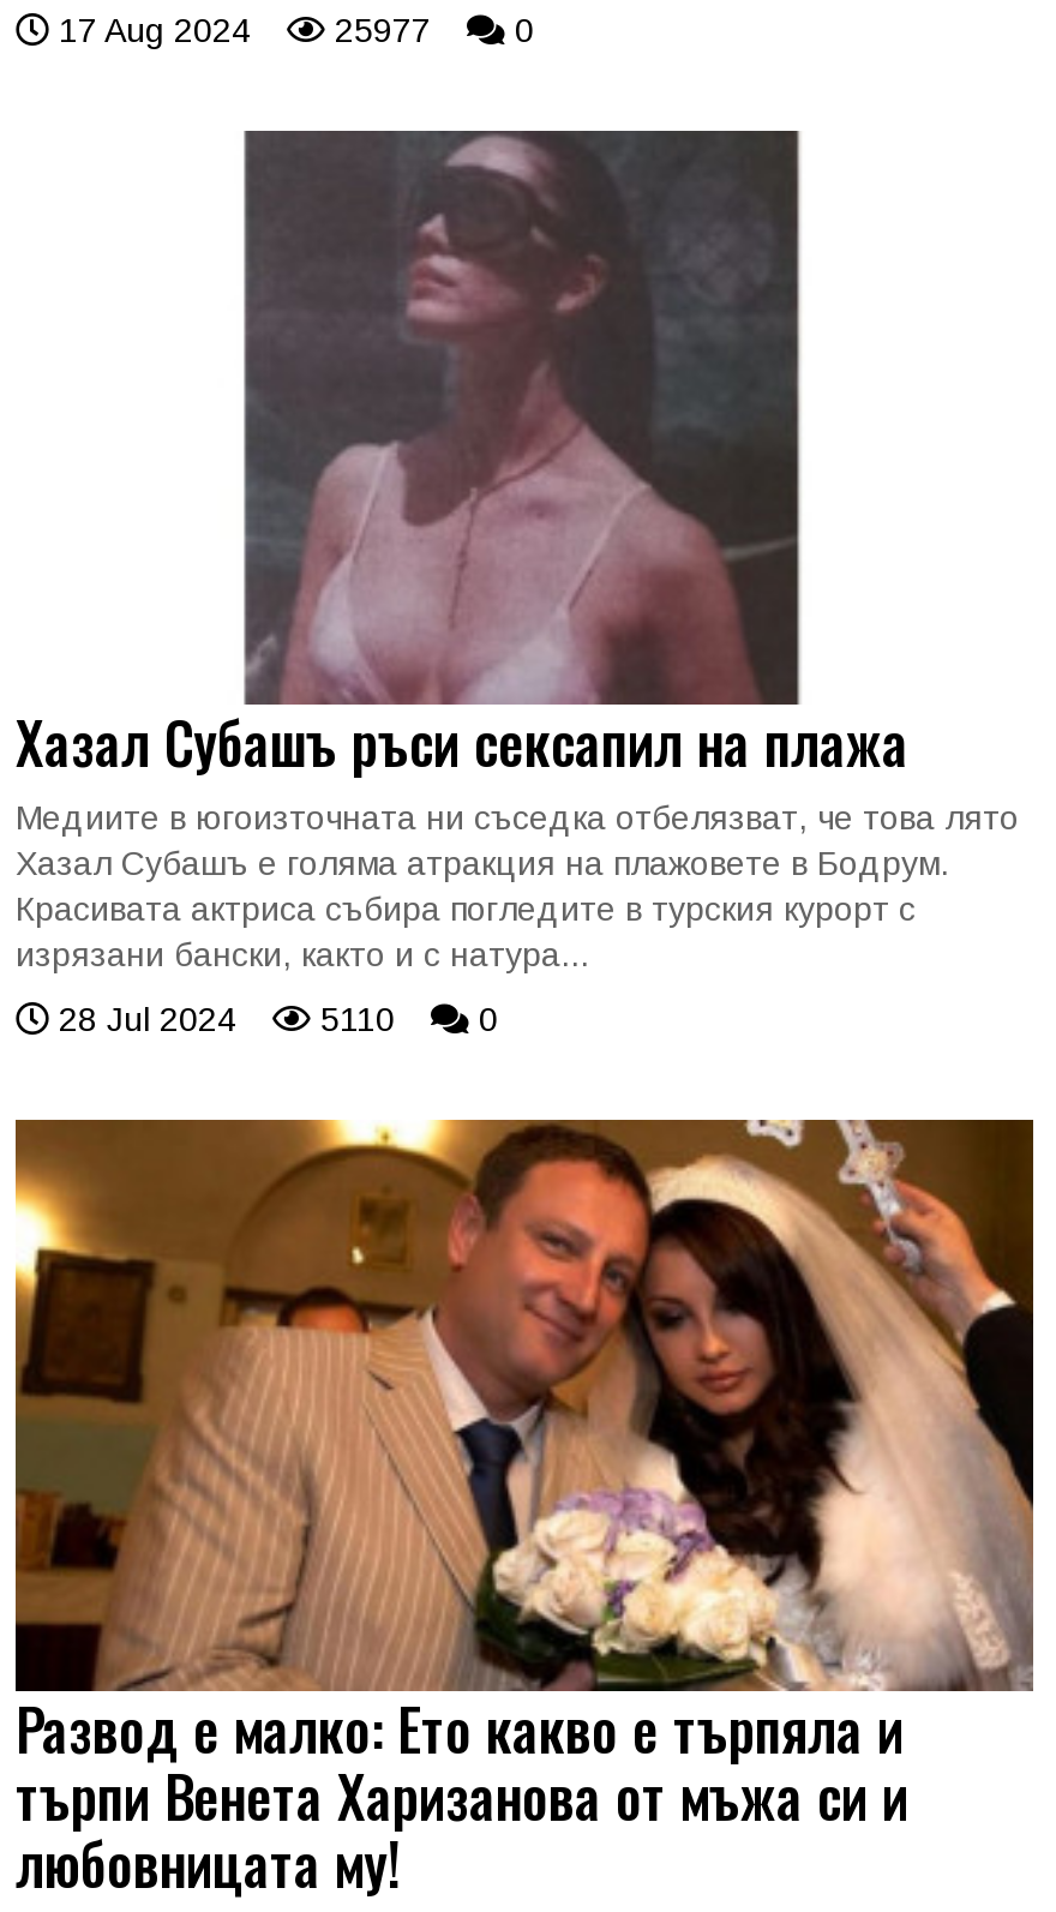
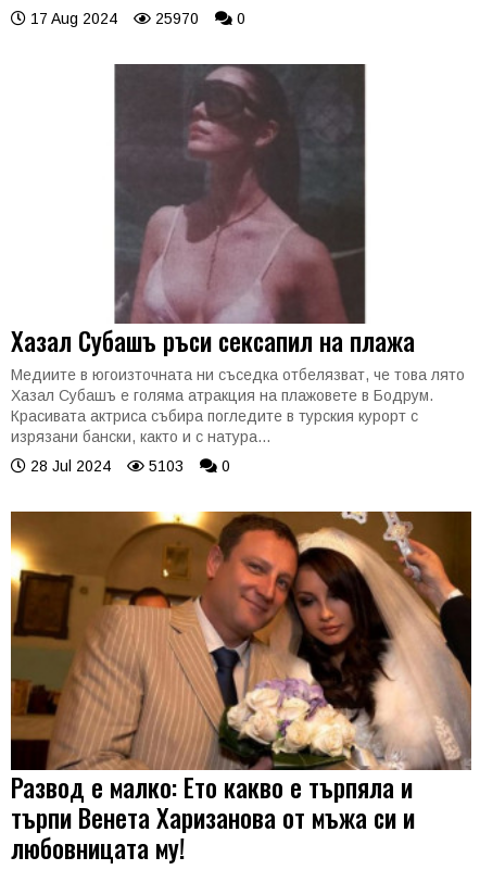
- 17 Aug 2024 25977 0
+ 17 Aug 2024 25970 0

- 28 Jul 2024 5110 0
+ 28 Jul 2024 5103 0
